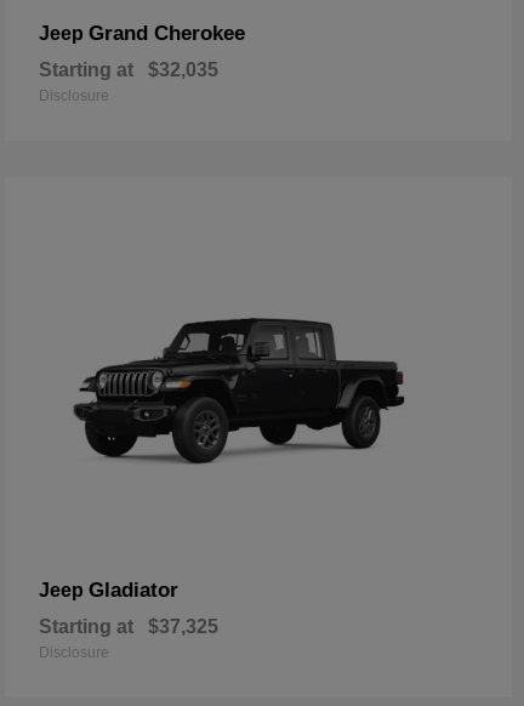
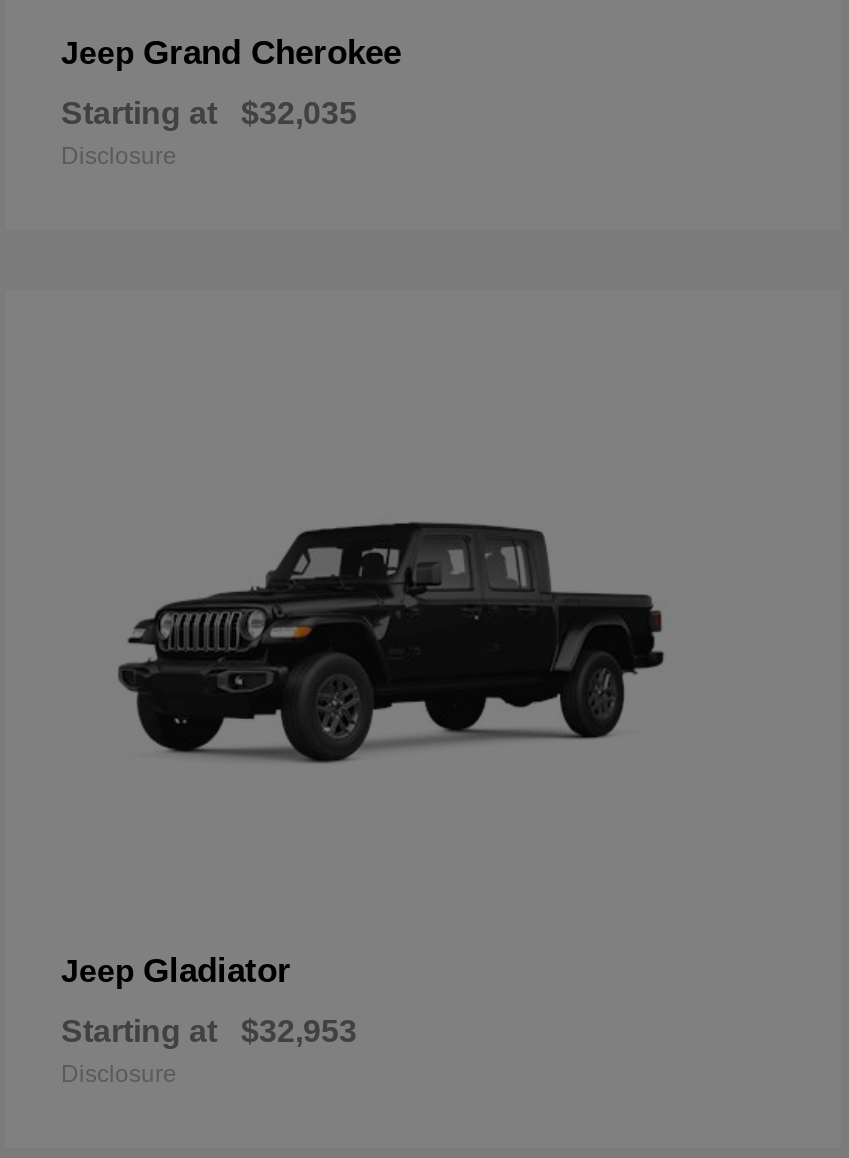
- Starting at $37,325
+ Starting at $32,953
